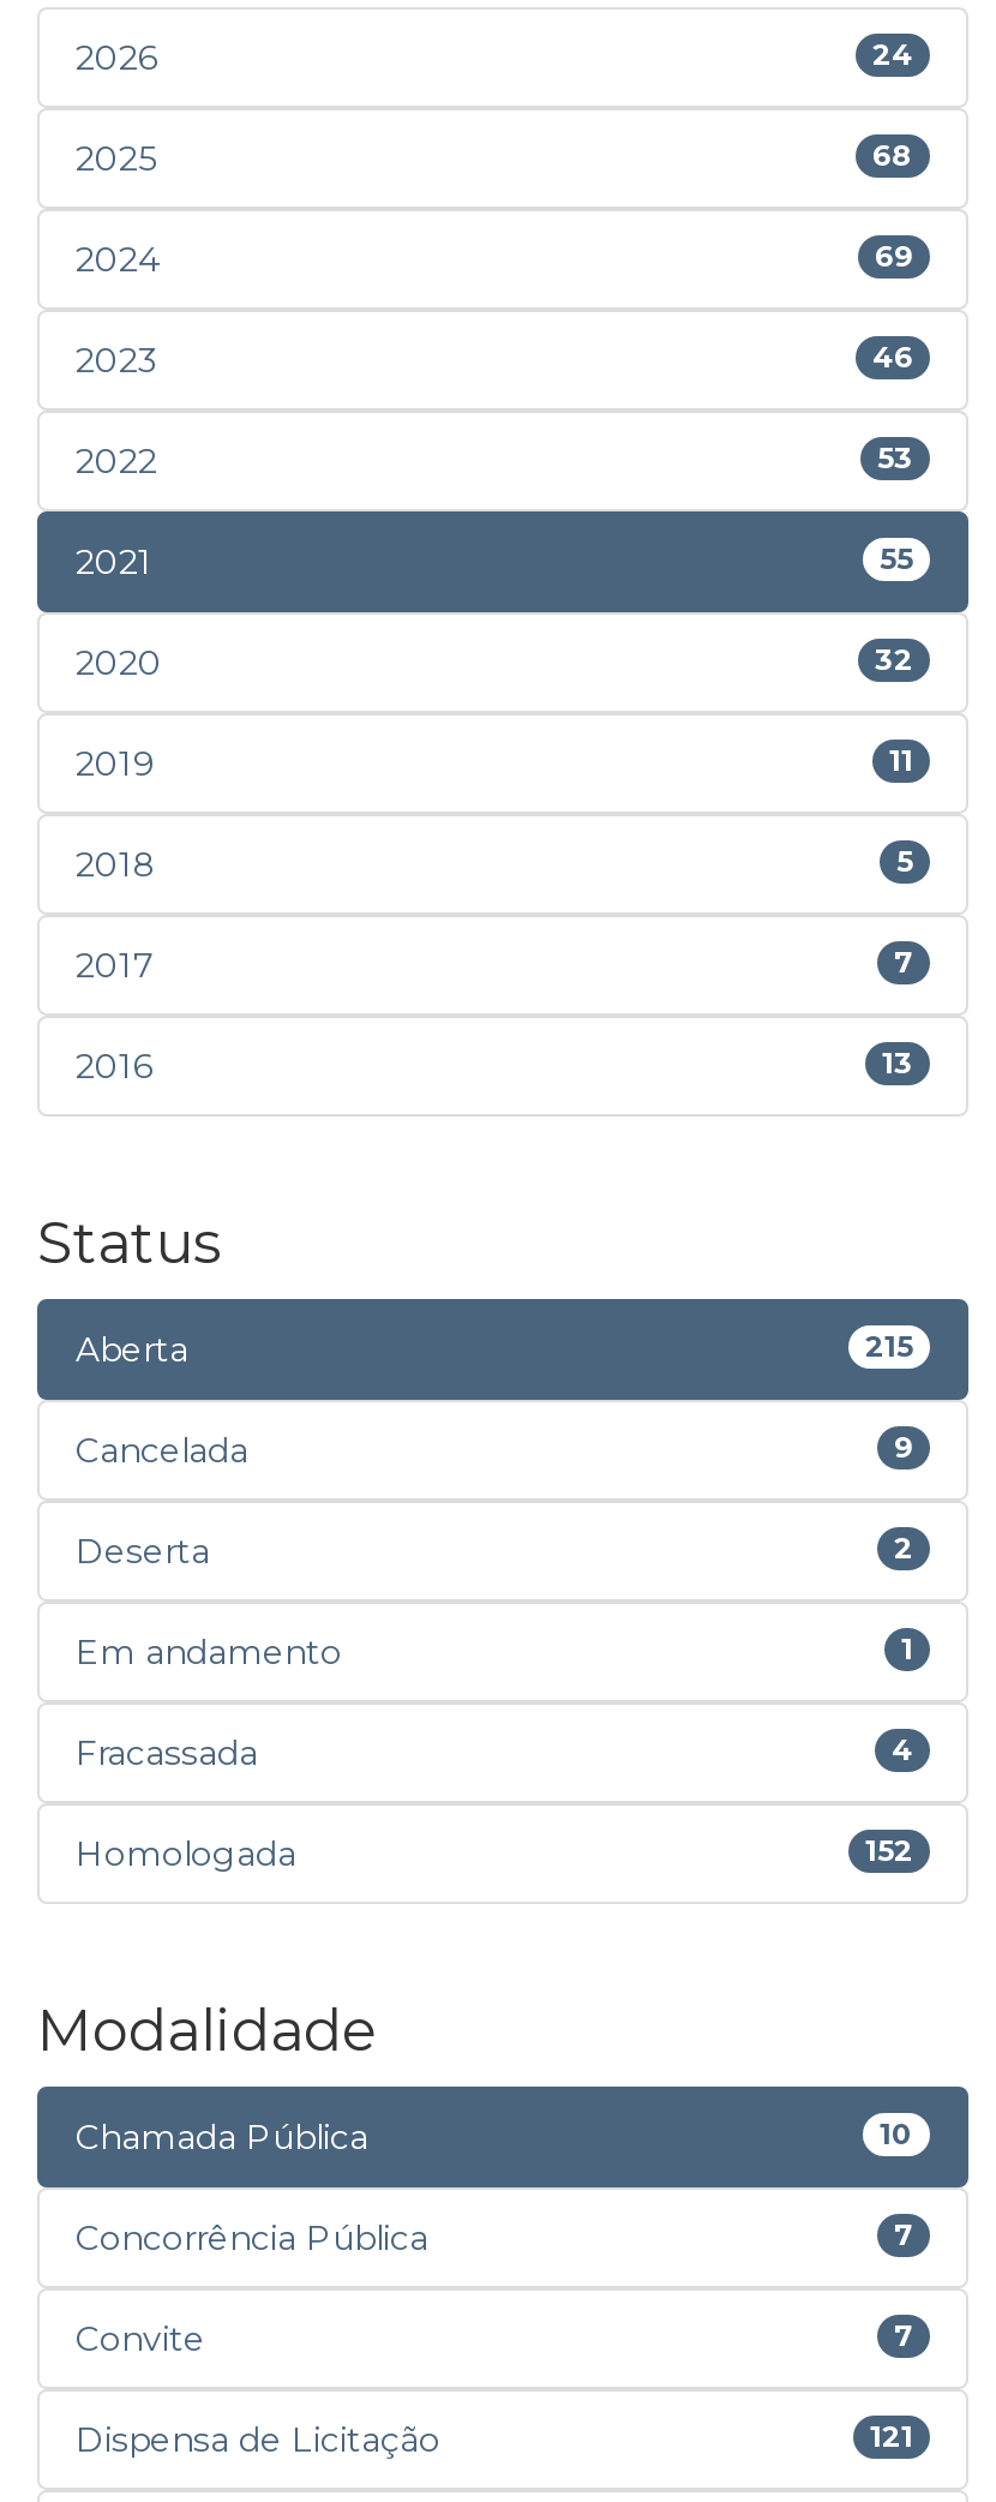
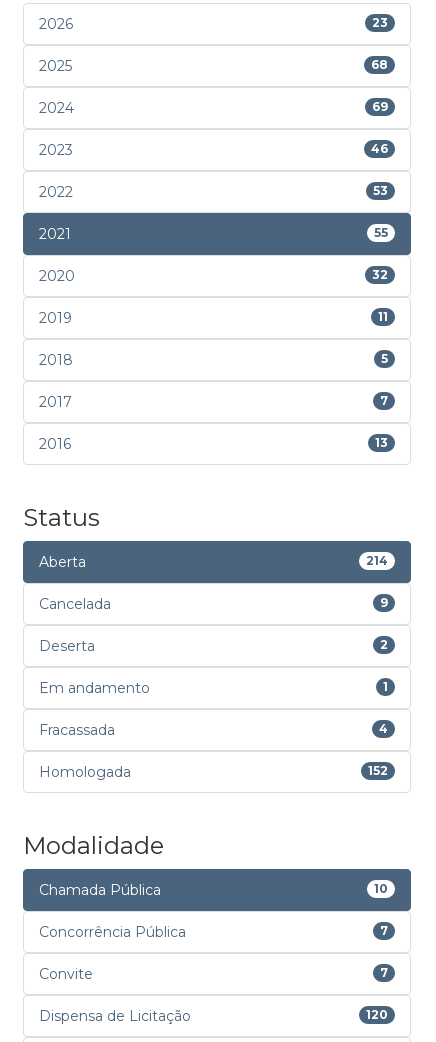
- 24
+ 23

- 215
+ 214

- 121
+ 120
